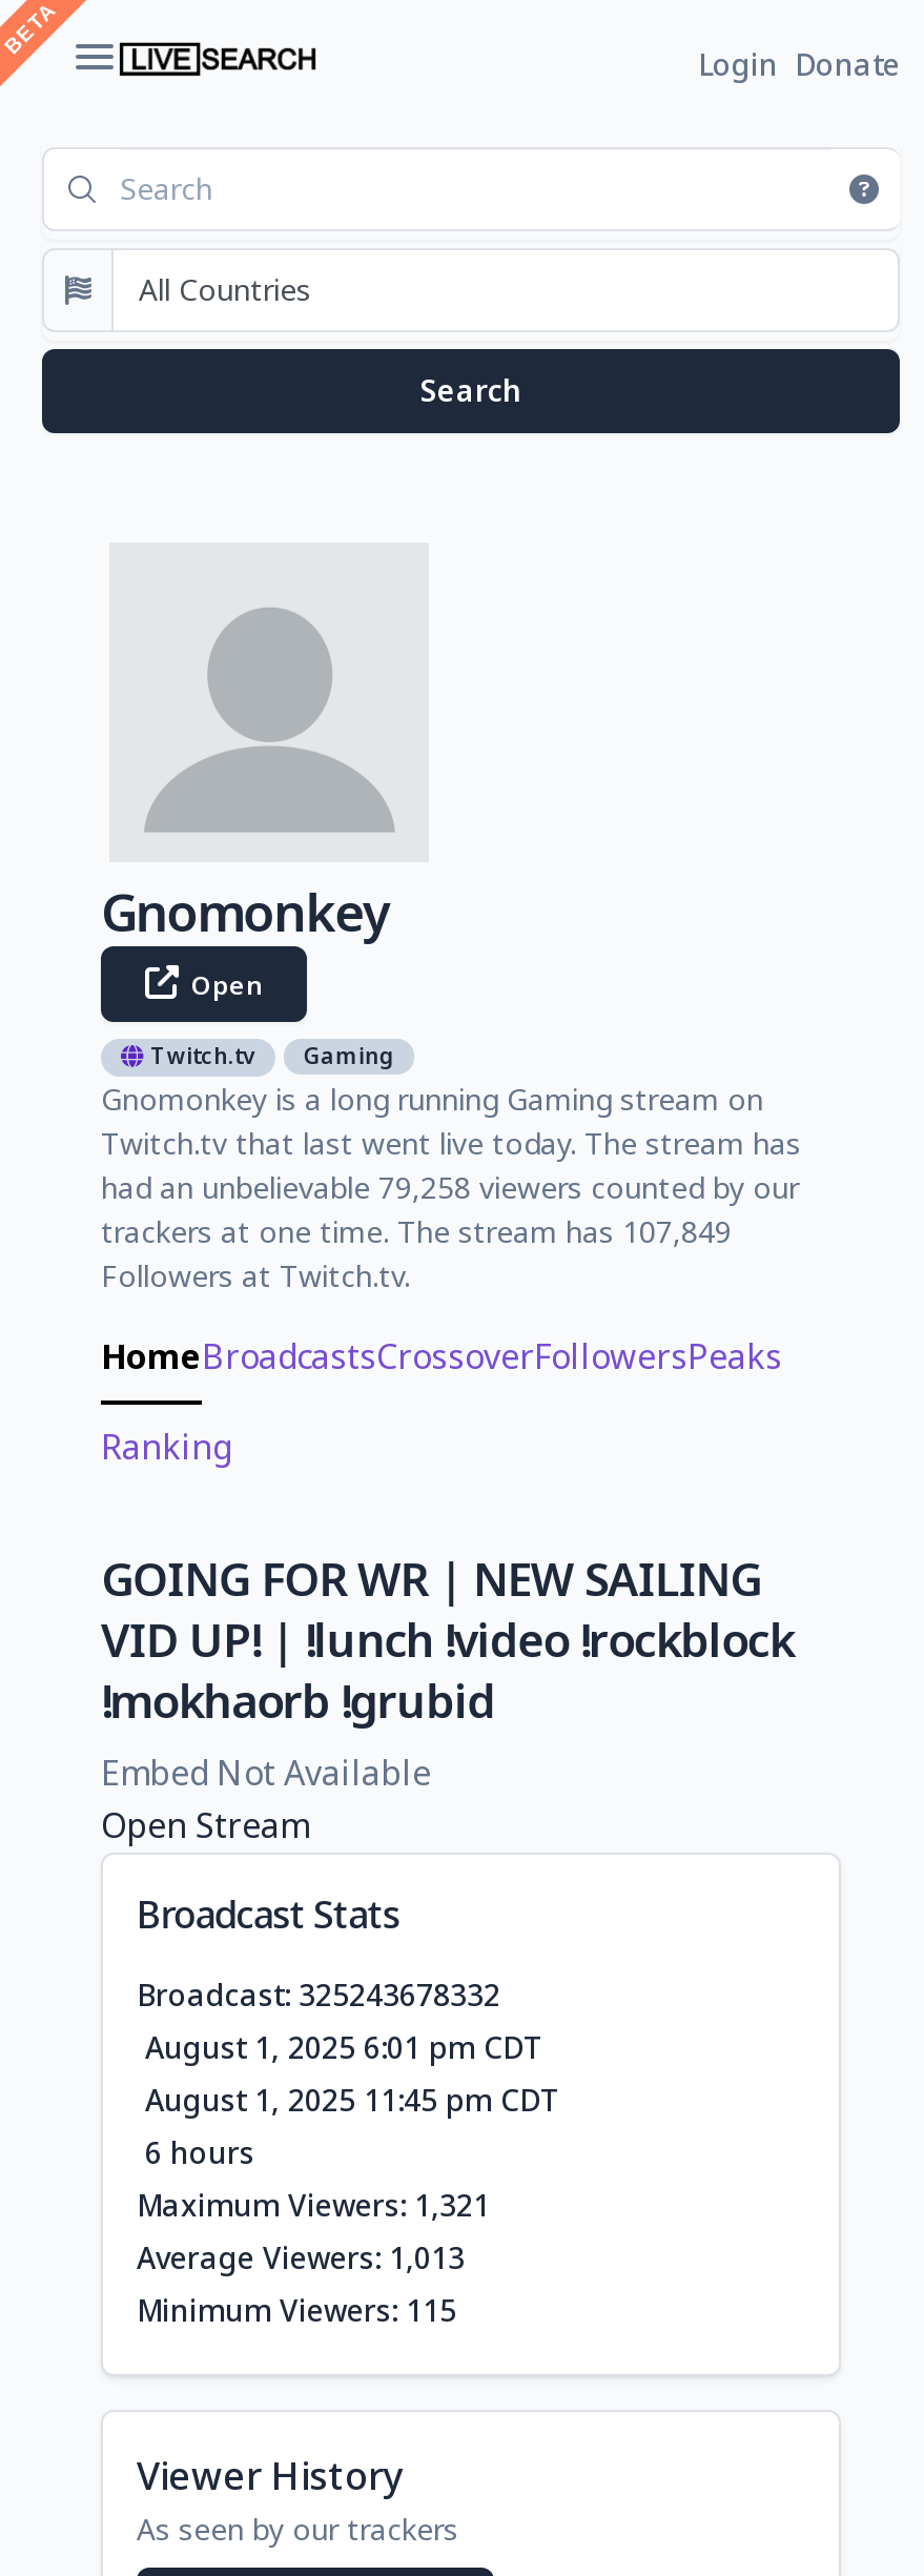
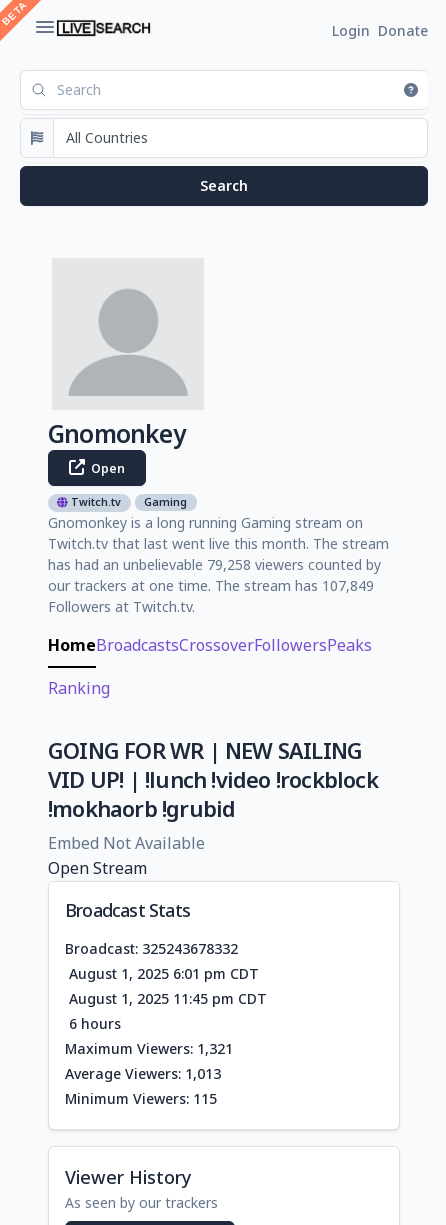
- Twitch.tv that last went live today. The stream has
- had an unbelievable 79,258 viewers counted by our
- trackers at one time. The stream has 107,849
+ Twitch.tv that last went live this month. The stream
+ has had an unbelievable 79,258 viewers counted by
+ our trackers at one time. The stream has 107,849
